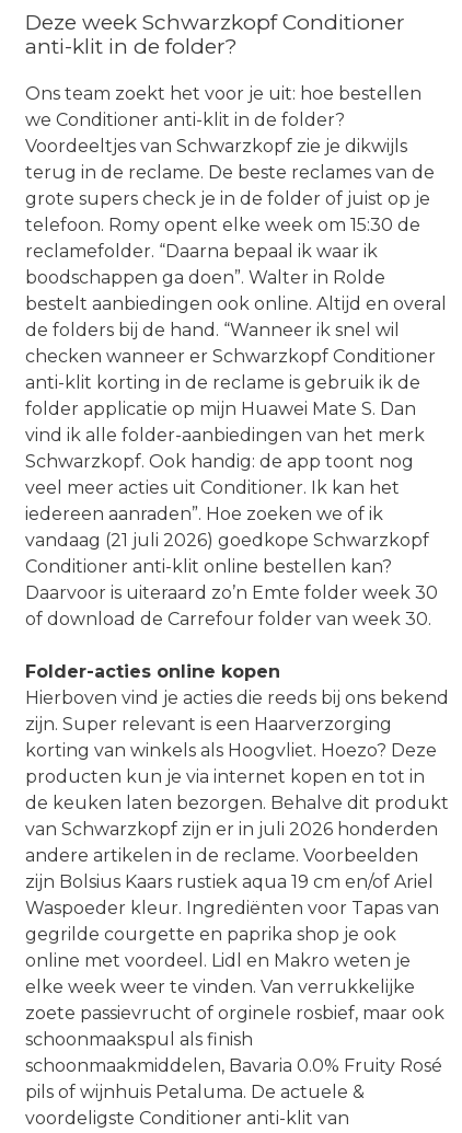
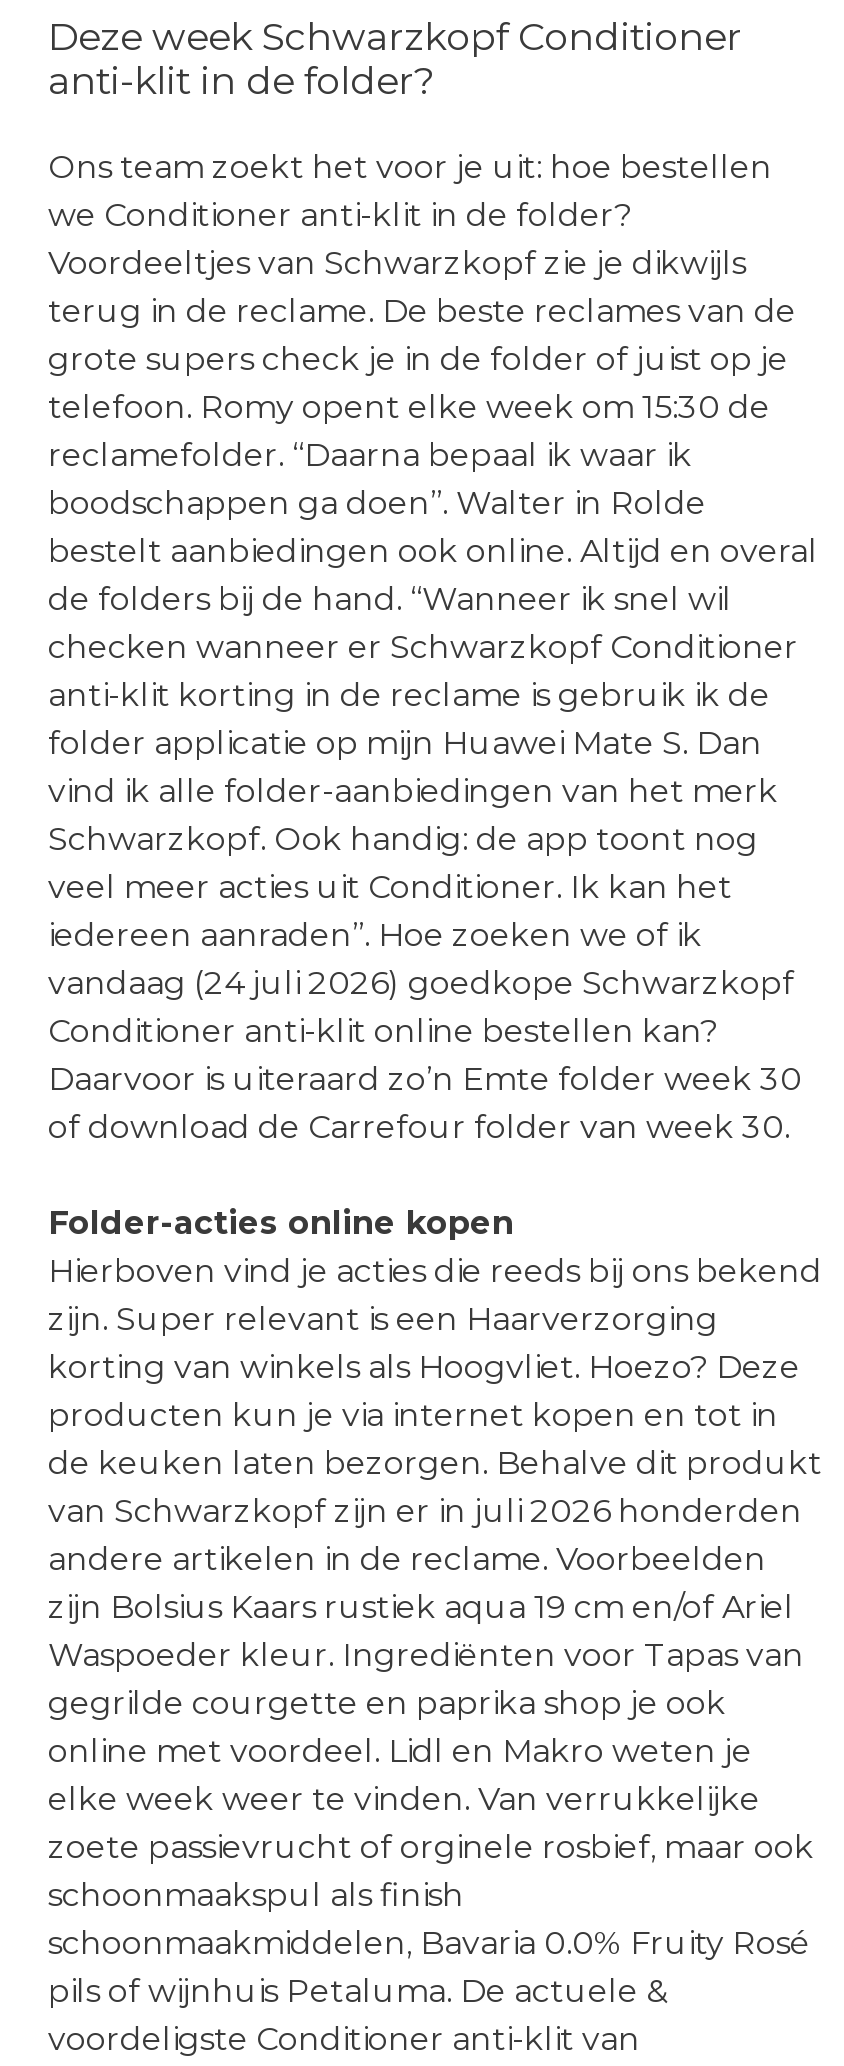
- vandaag (21 juli 2026) goedkope Schwarzkopf
+ vandaag (24 juli 2026) goedkope Schwarzkopf
